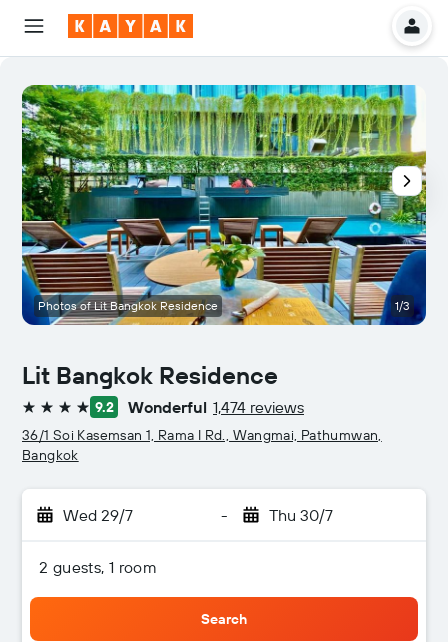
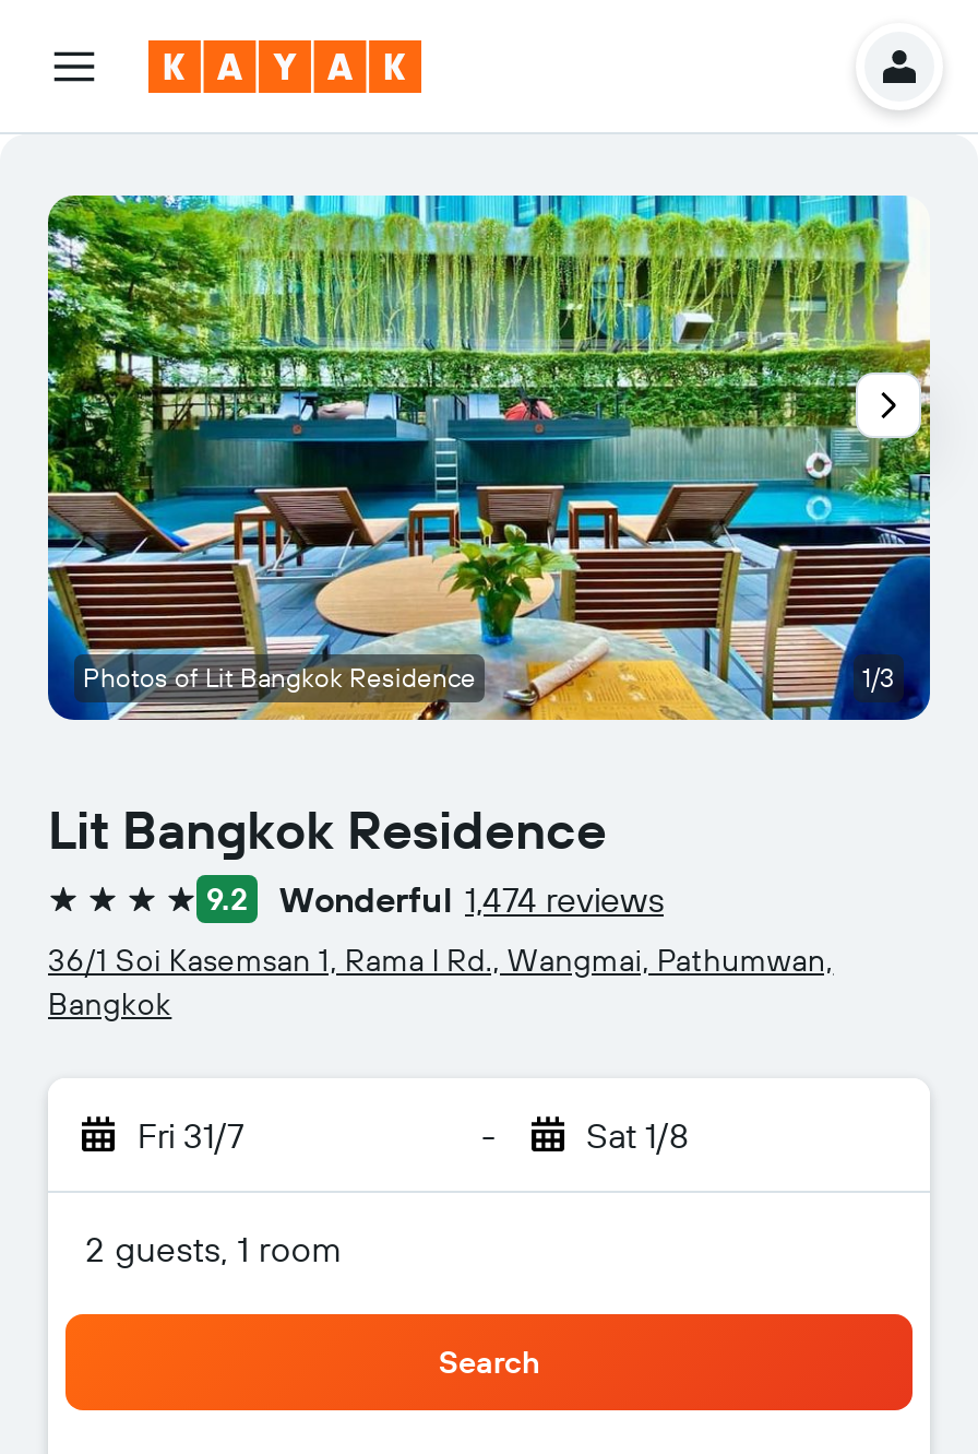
- Wed 29/7
+ Fri 31/7

- Thu 30/7
+ Sat 1/8
